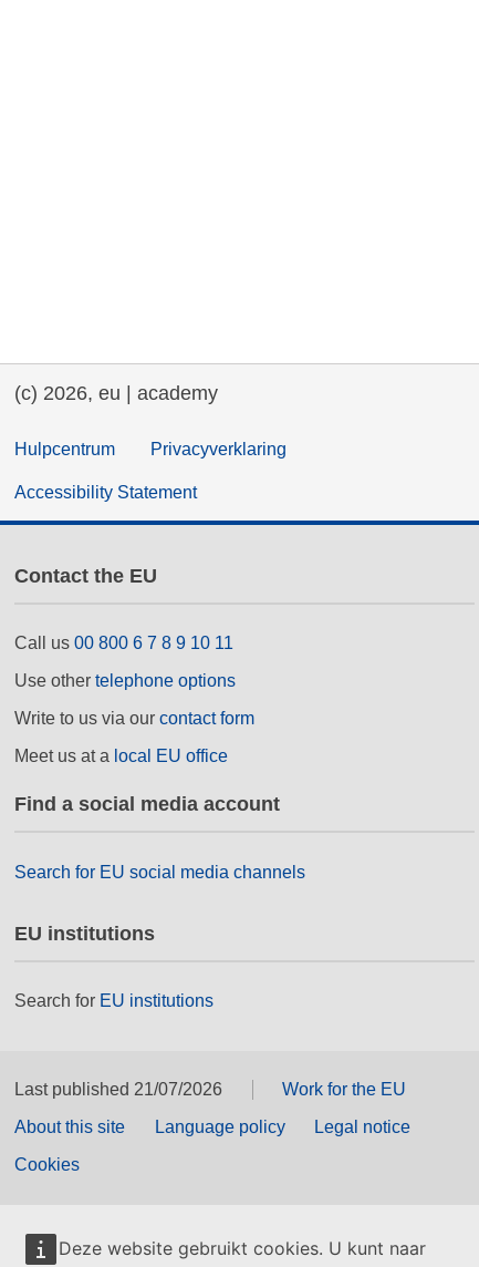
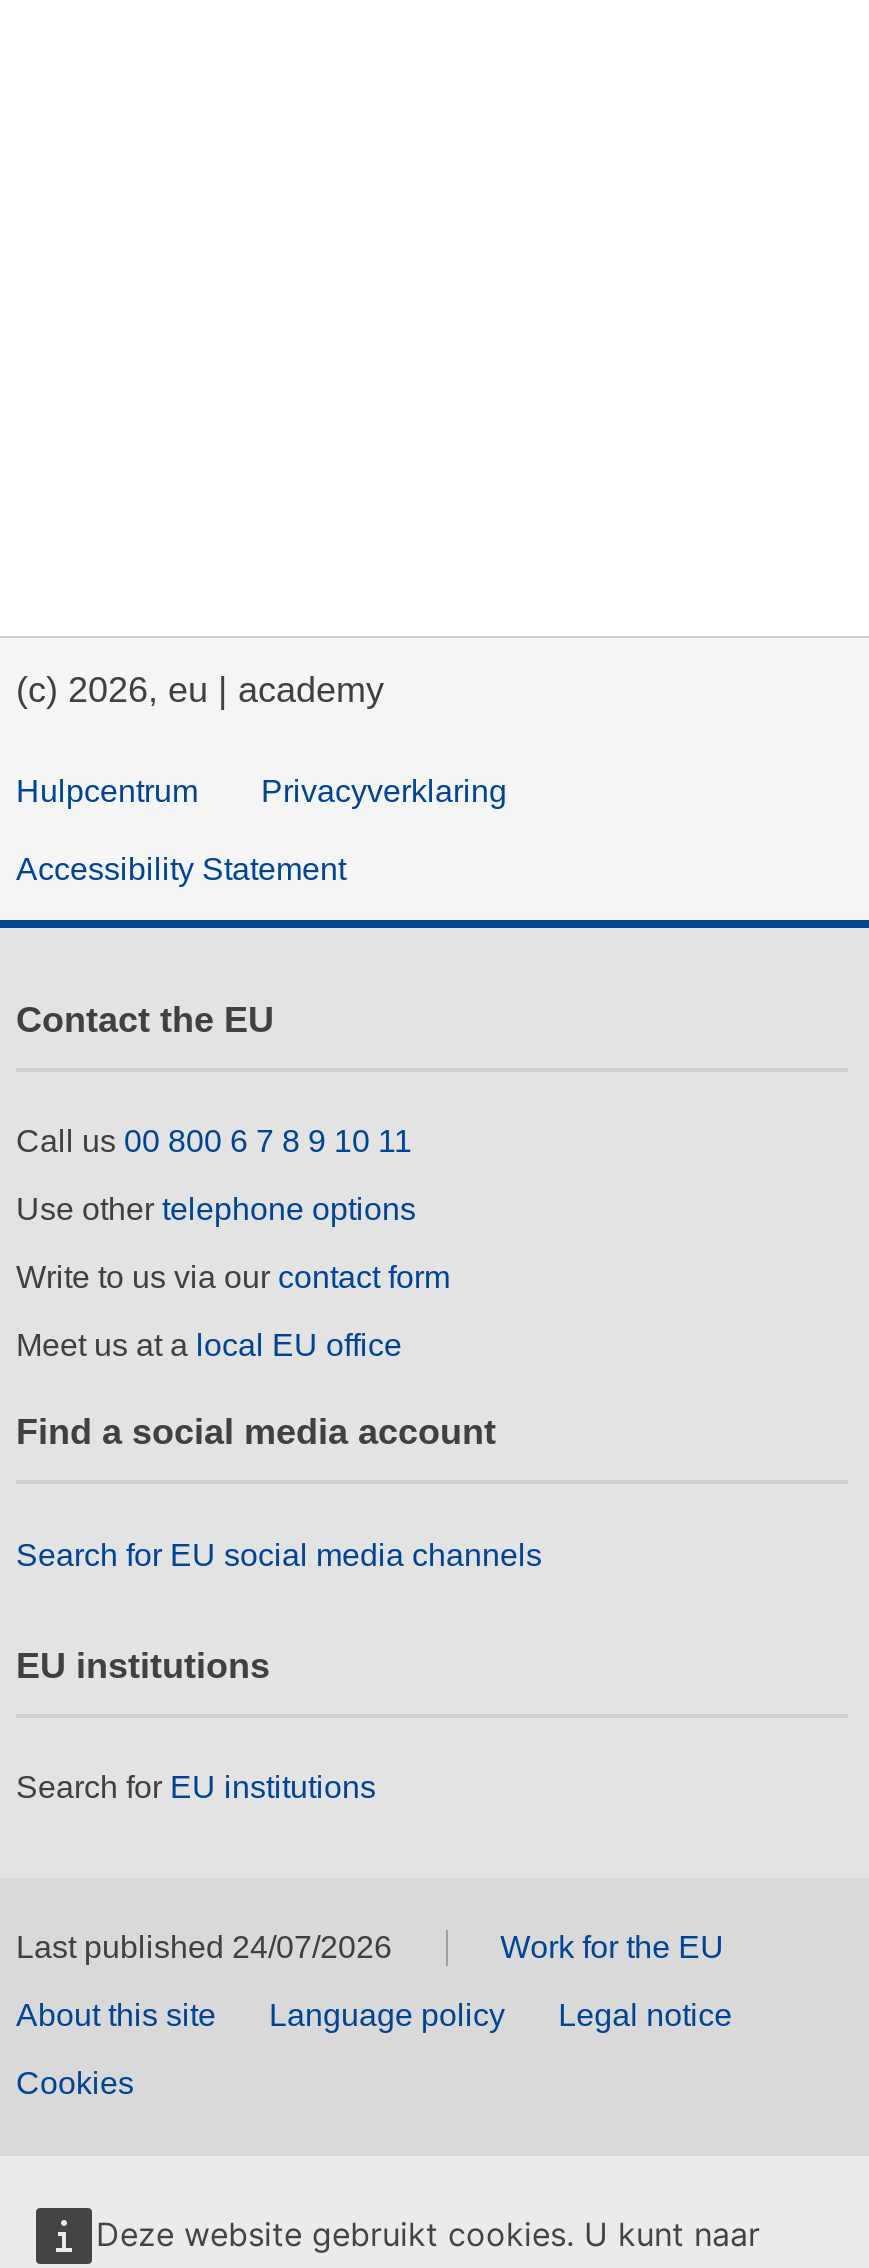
- Last published 21/07/2026
+ Last published 24/07/2026
